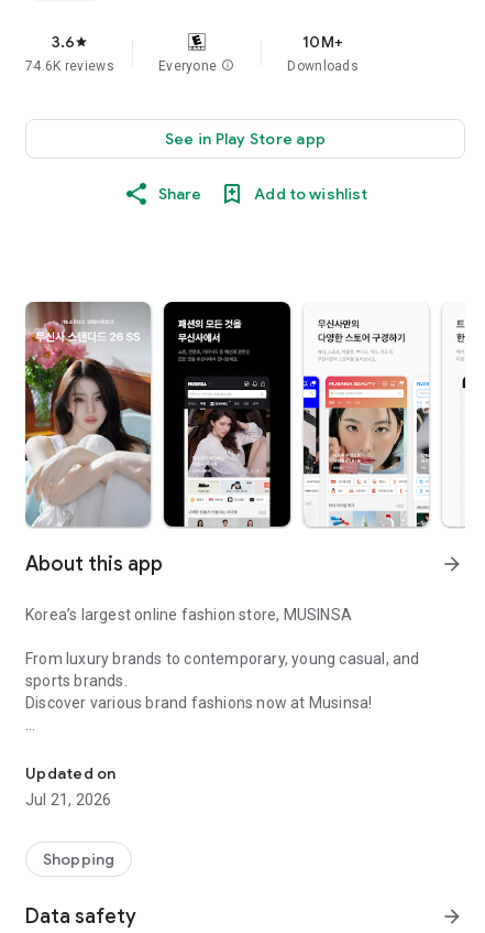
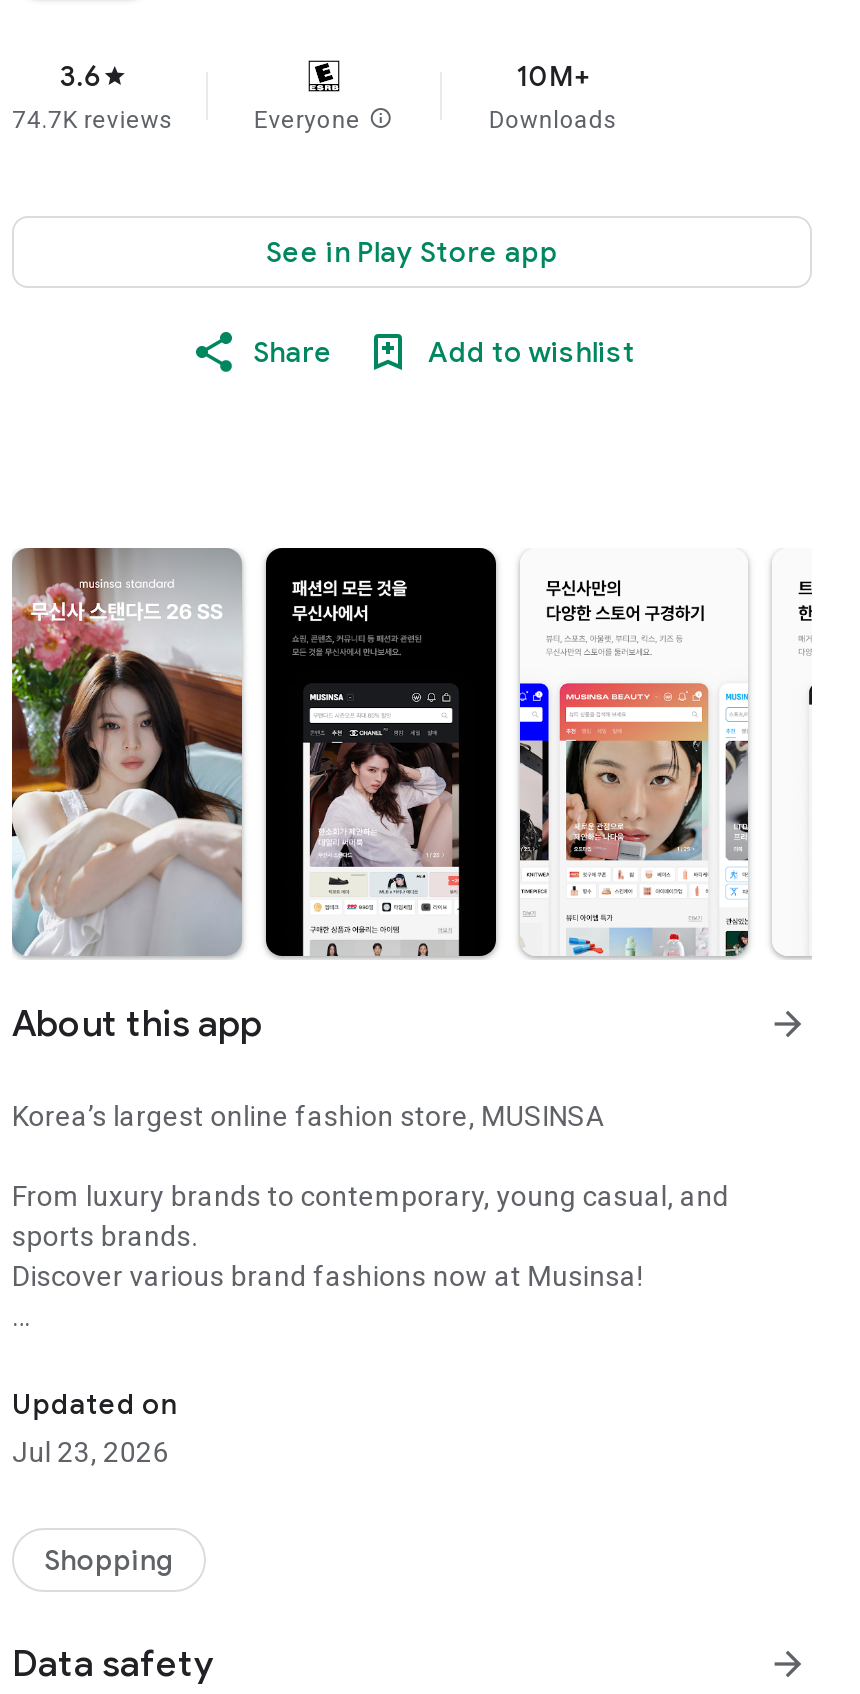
- 74.6K reviews
+ 74.7K reviews

- Jul 21, 2026
+ Jul 23, 2026
